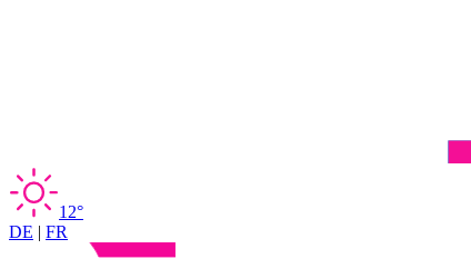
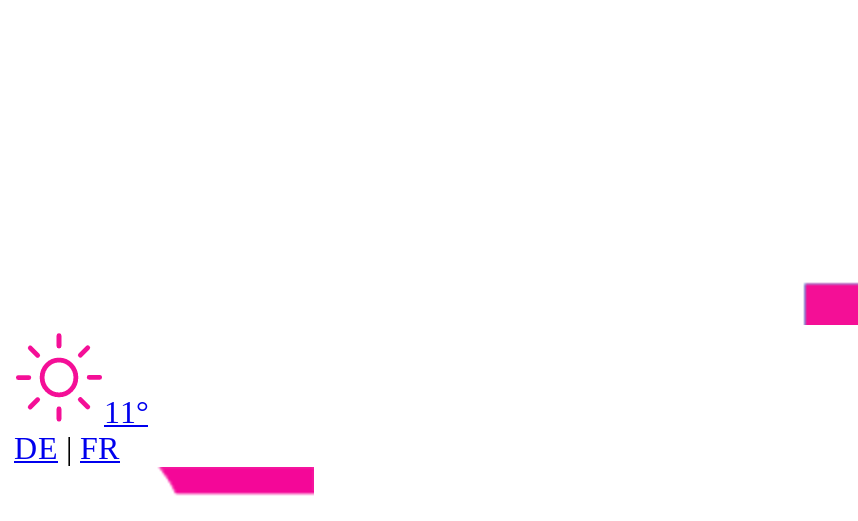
- 12°
+ 11°
